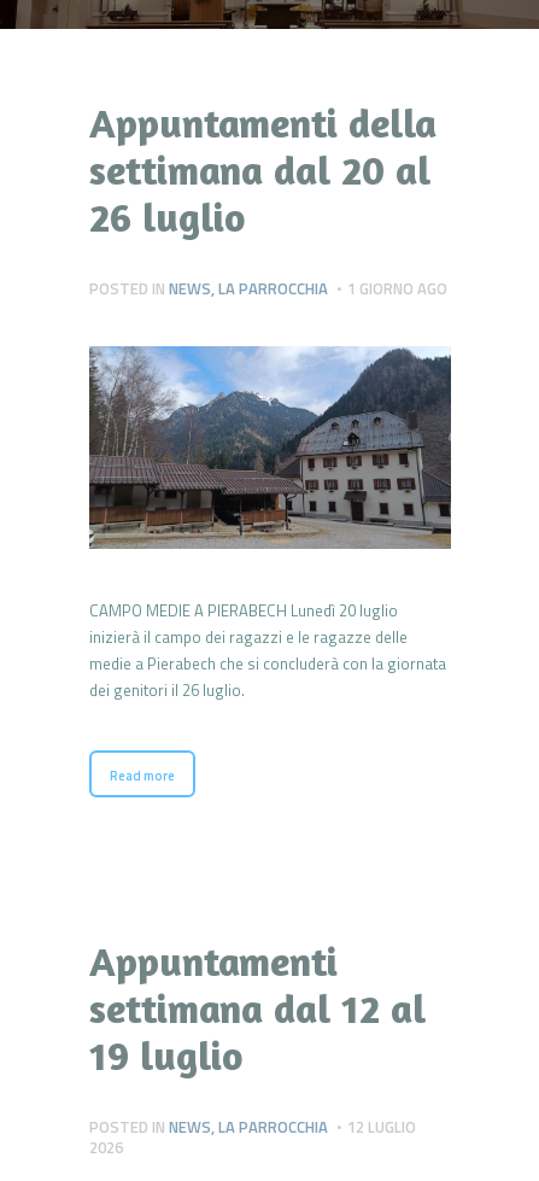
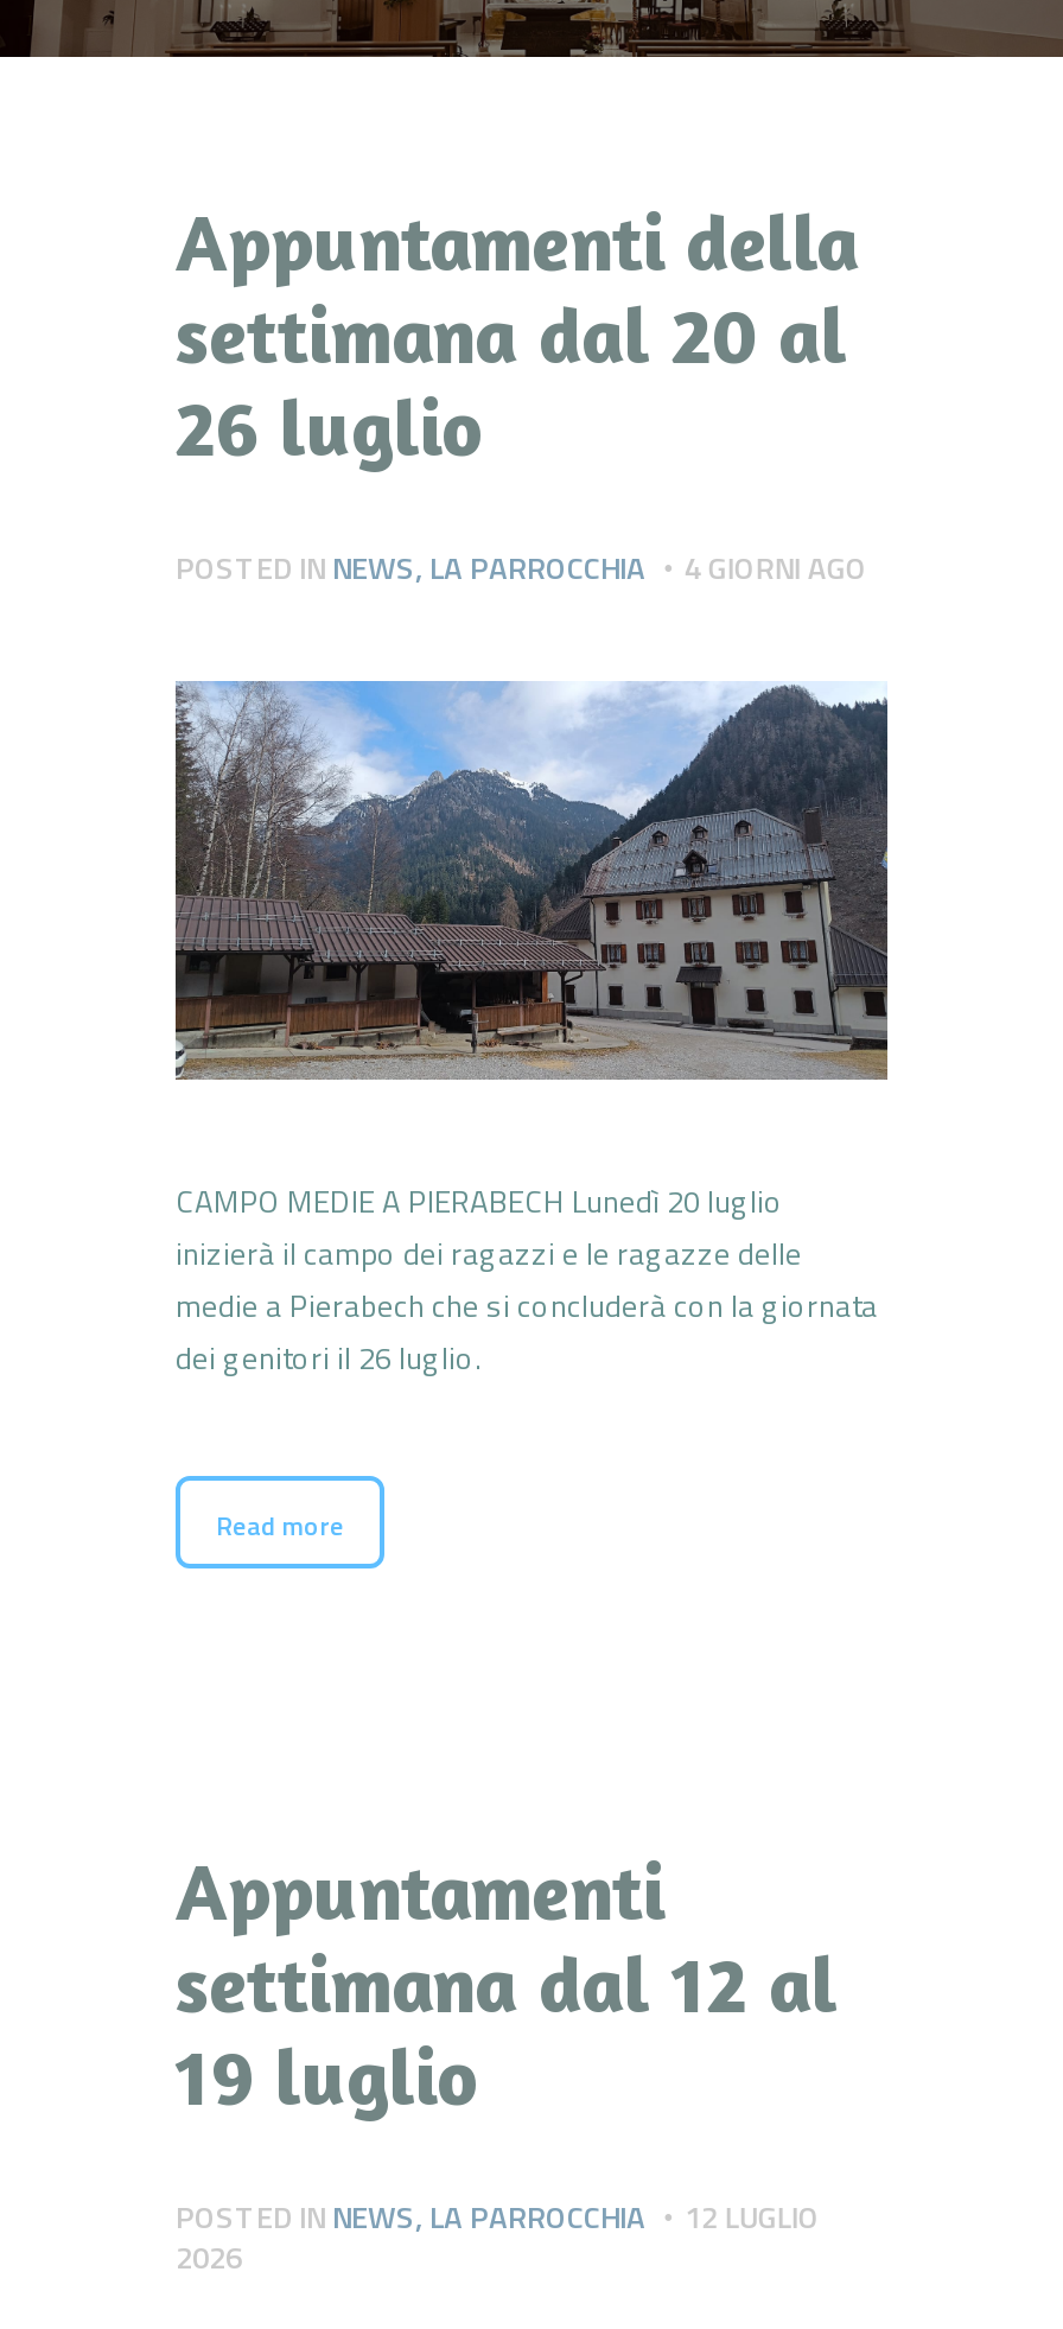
- POSTED IN NEWS, LA PARROCCHIA 1 GIORNO AGO
+ POSTED IN NEWS, LA PARROCCHIA 4 GIORNI AGO
